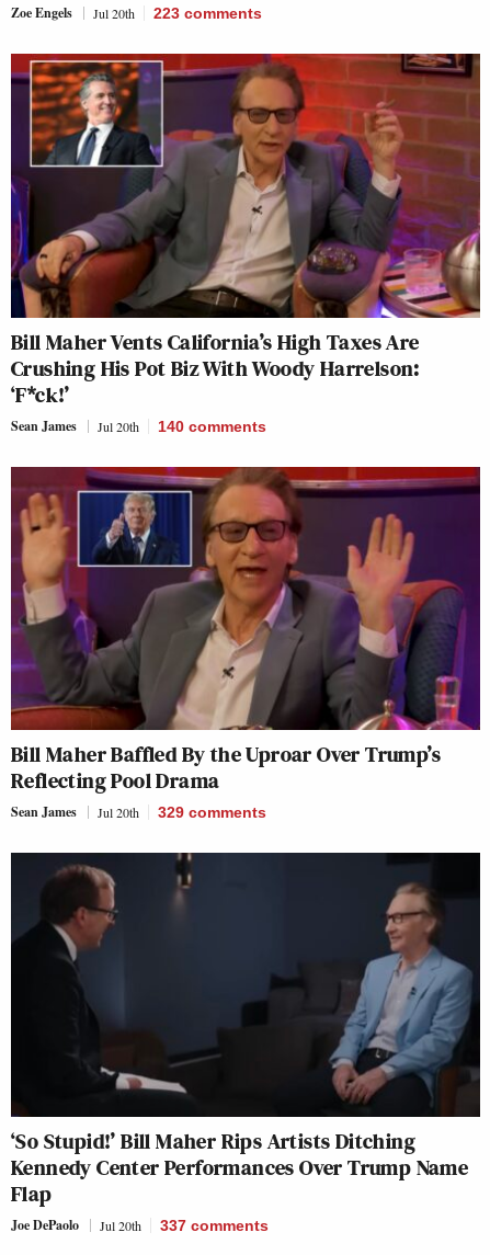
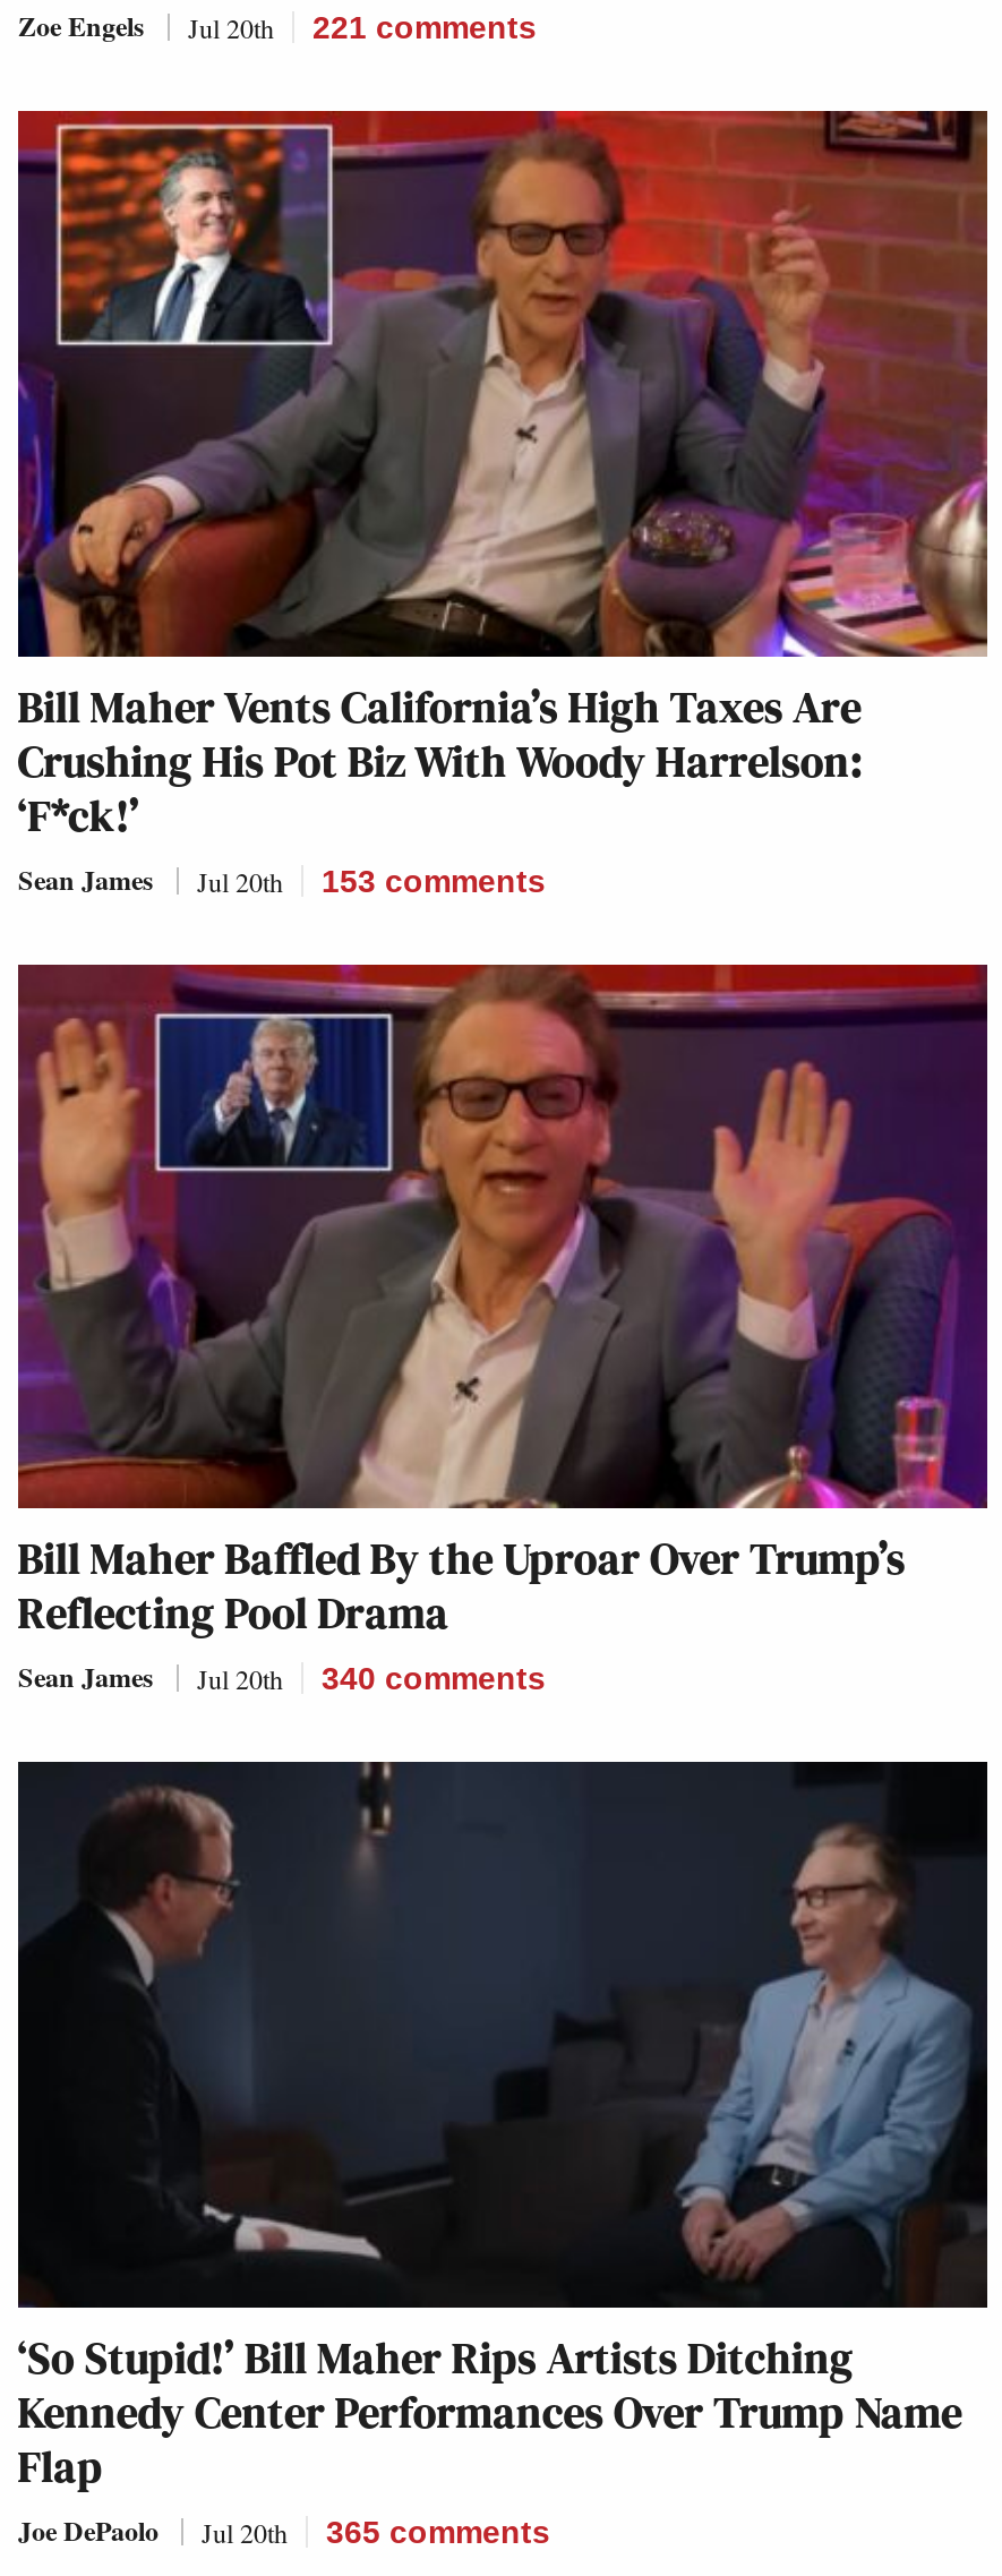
- Zoe Engels Jul 20th 223 comments
+ Zoe Engels Jul 20th 221 comments

- Sean James Jul 20th 140 comments
+ Sean James Jul 20th 153 comments

- Sean James Jul 20th 329 comments
+ Sean James Jul 20th 340 comments

- Joe DePaolo Jul 20th 337 comments
+ Joe DePaolo Jul 20th 365 comments
